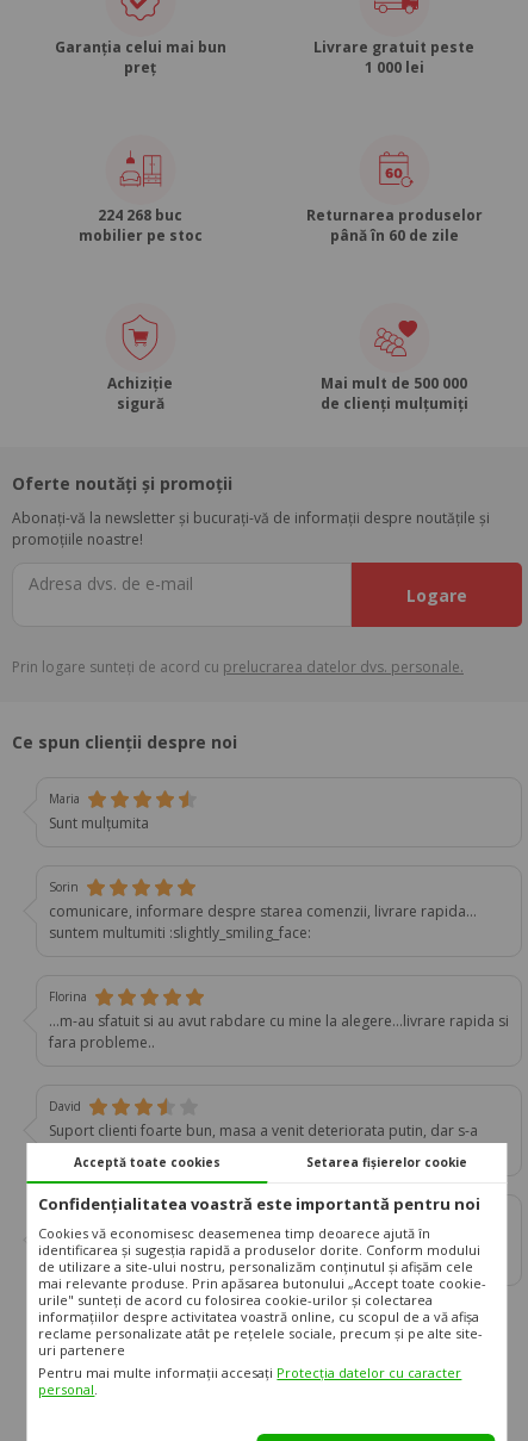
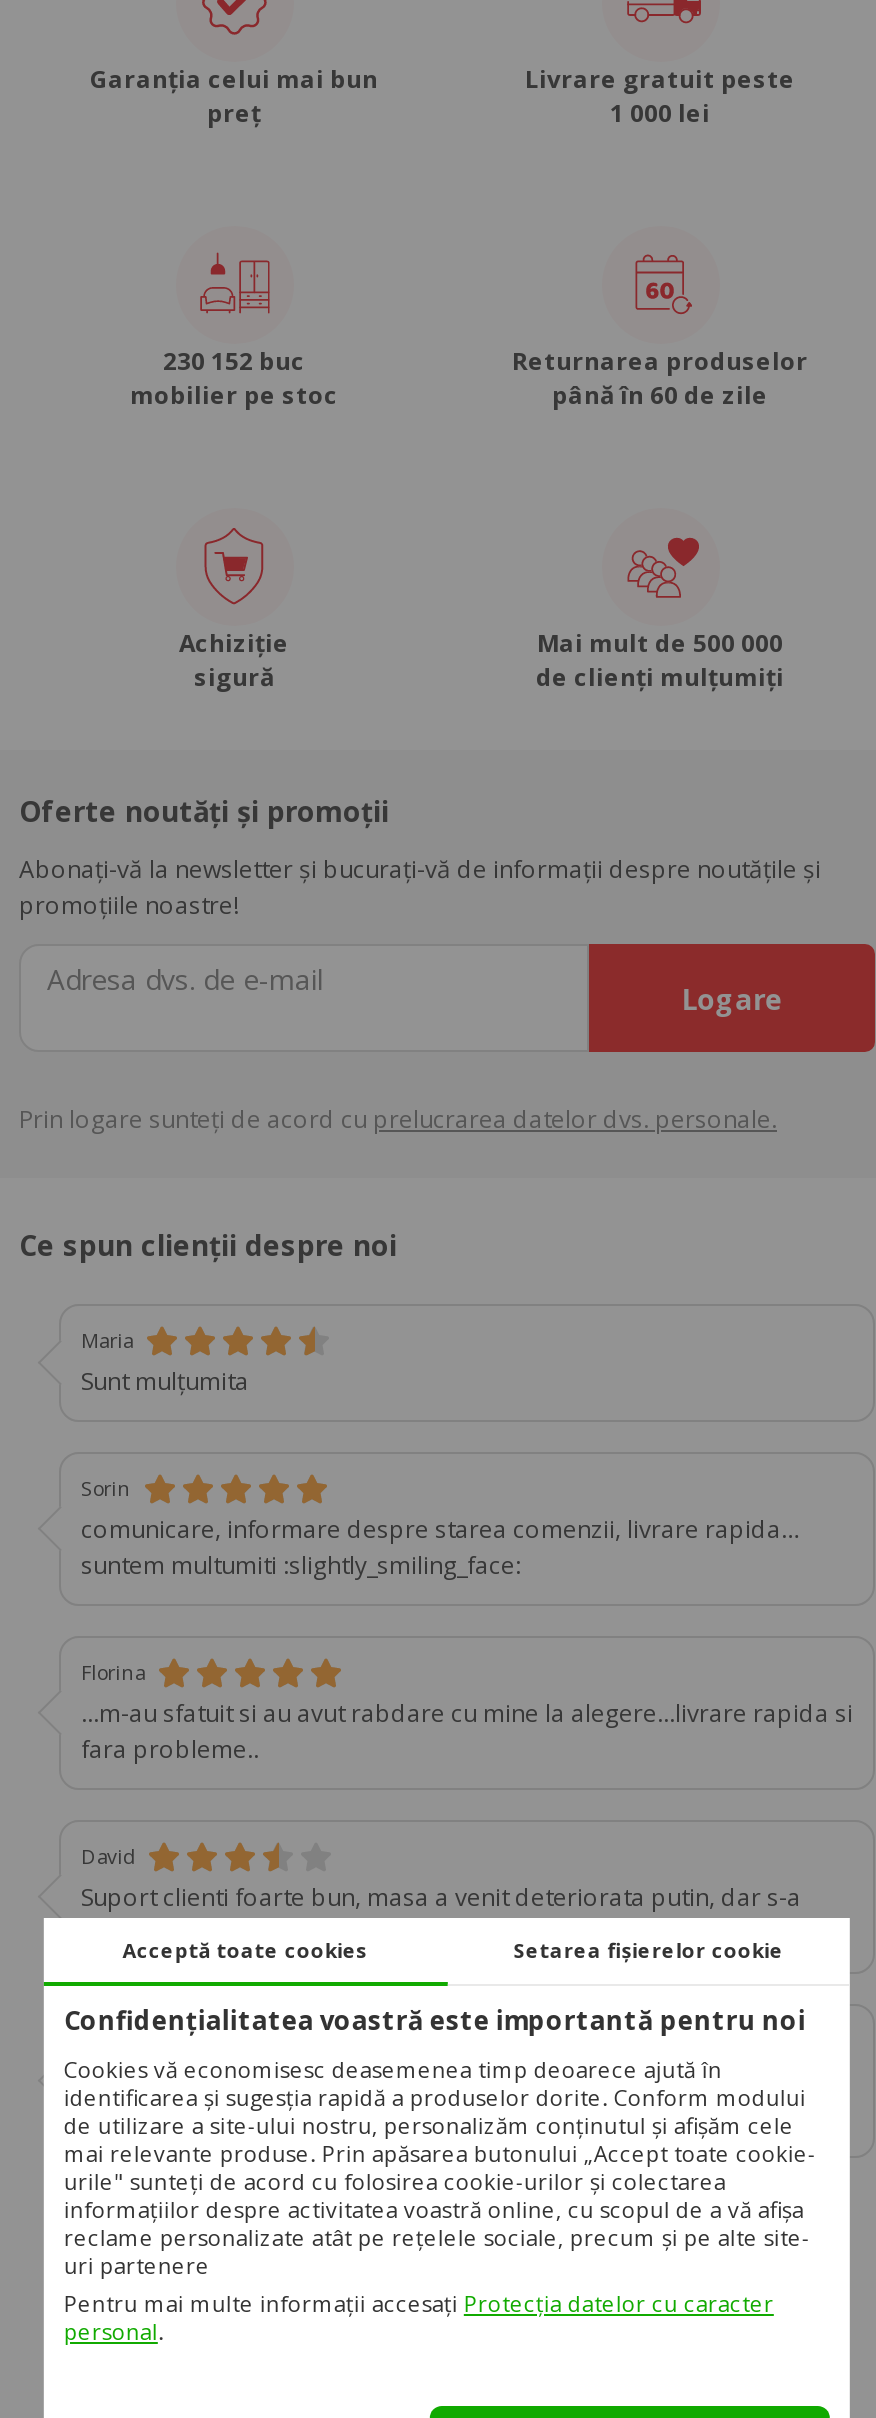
- 224 268 buc
+ 230 152 buc
